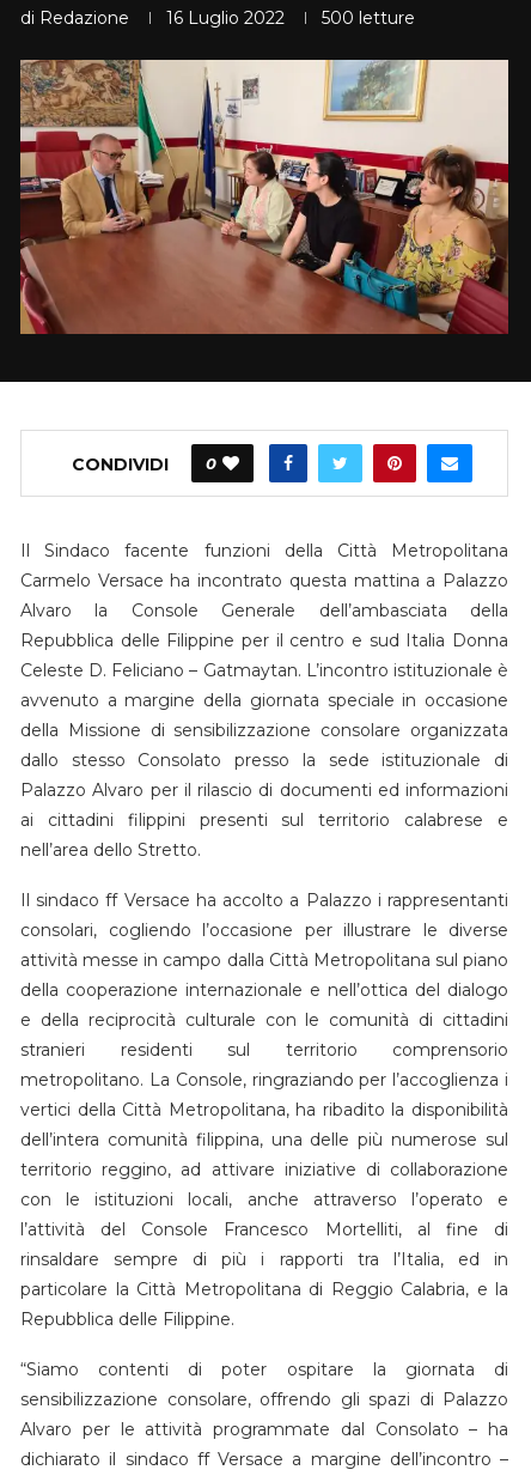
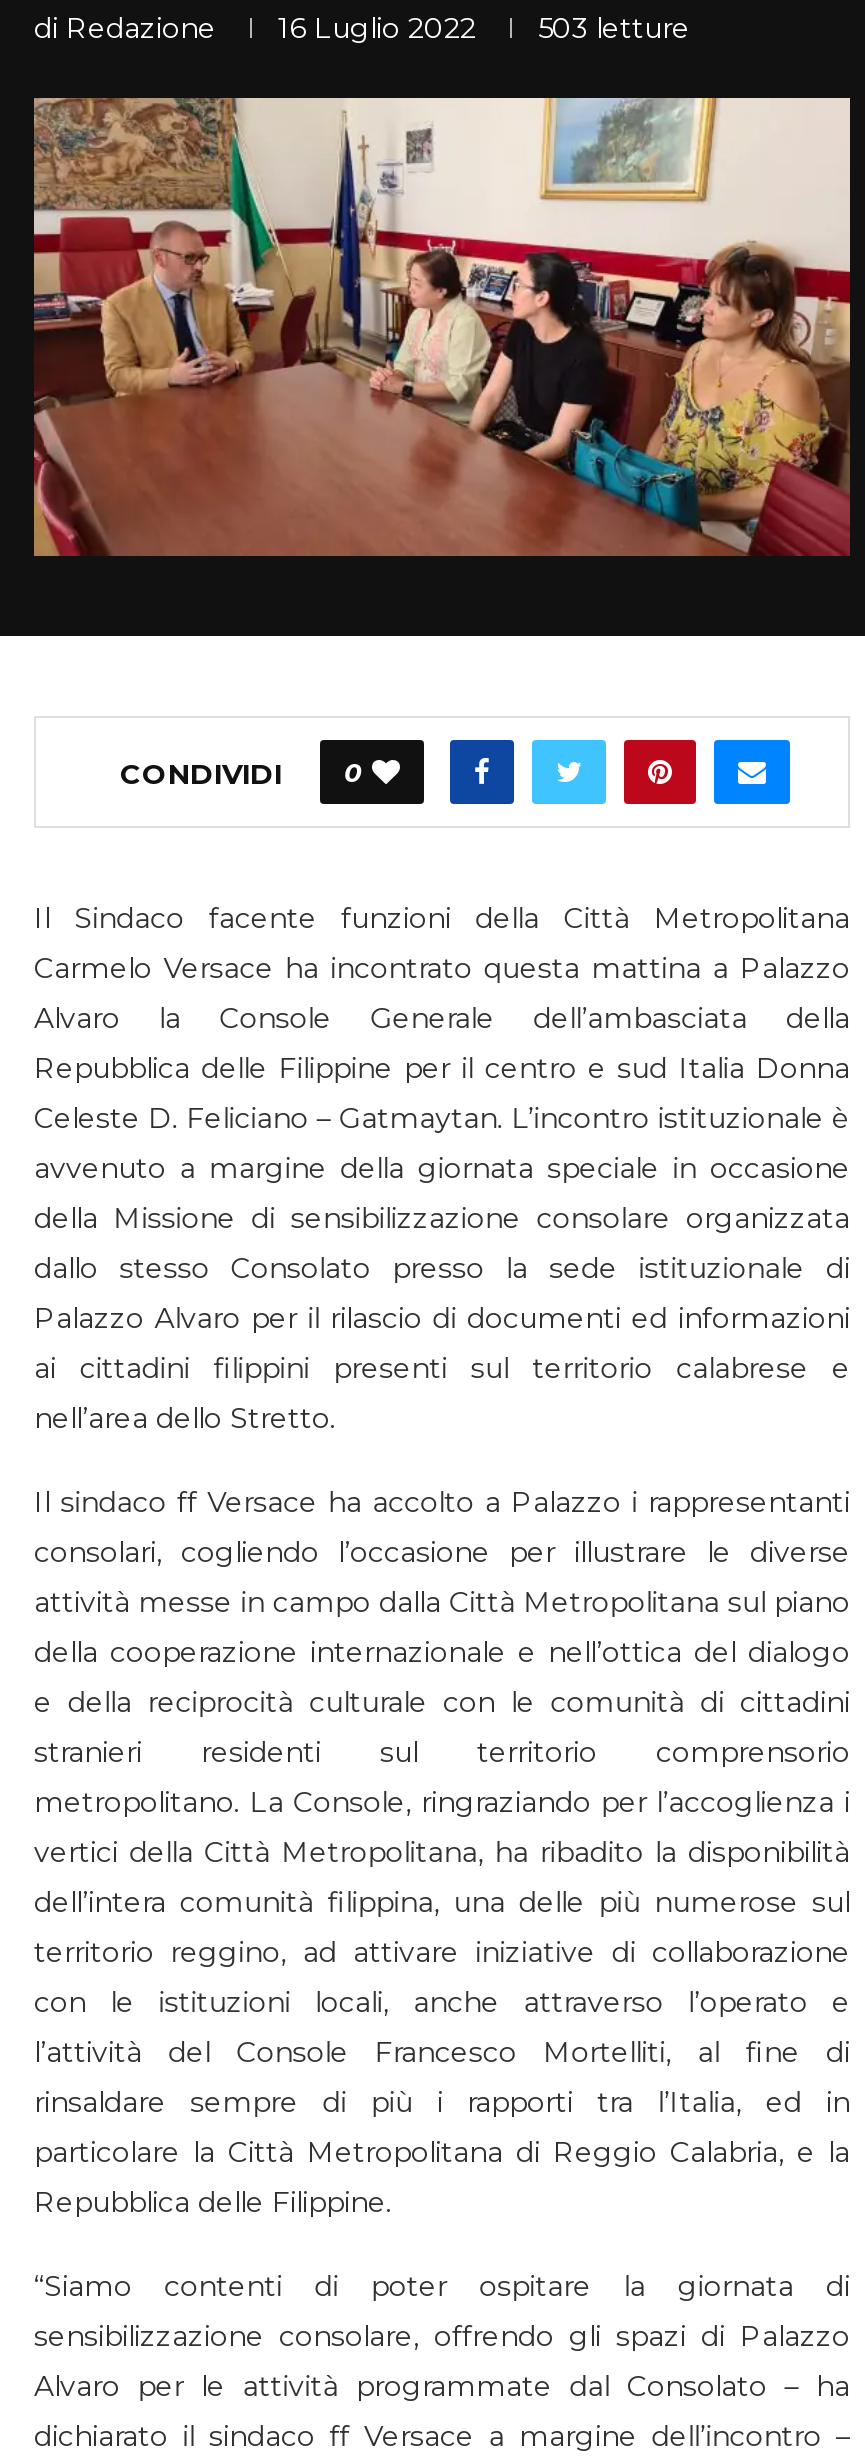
- di Redazione 16 Luglio 2022 500 letture
+ di Redazione 16 Luglio 2022 503 letture
